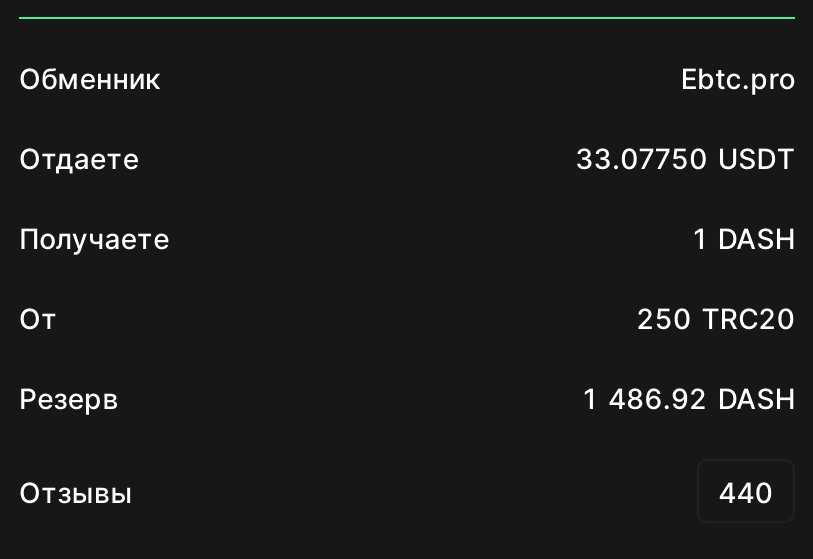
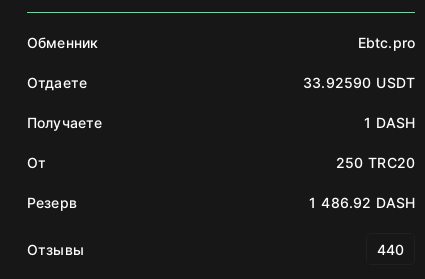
- 33.07750 USDT
+ 33.92590 USDT
